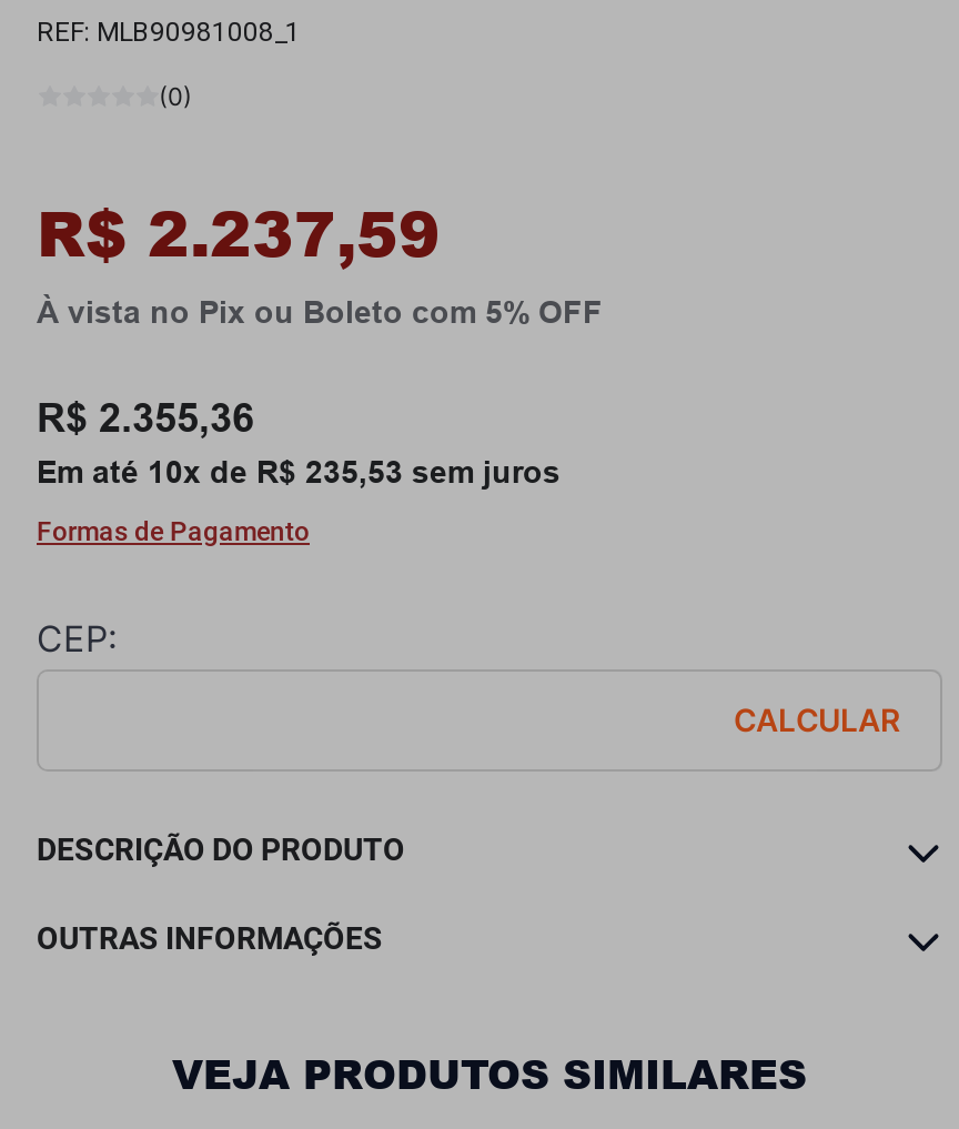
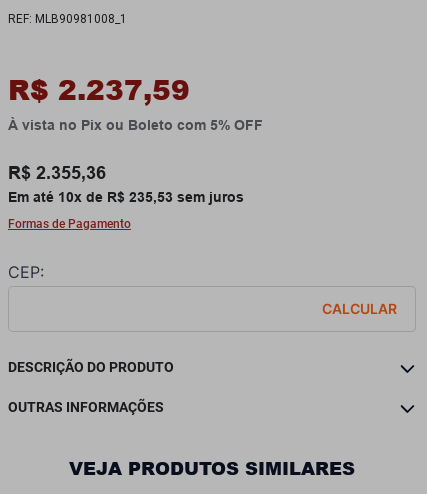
- (0)
